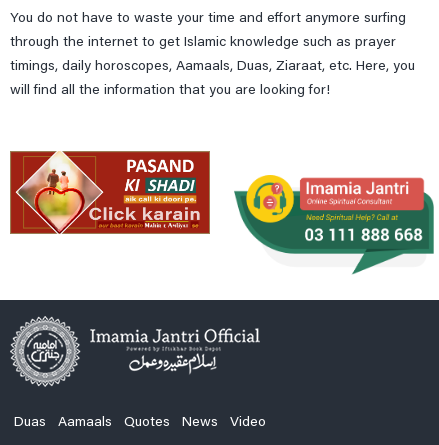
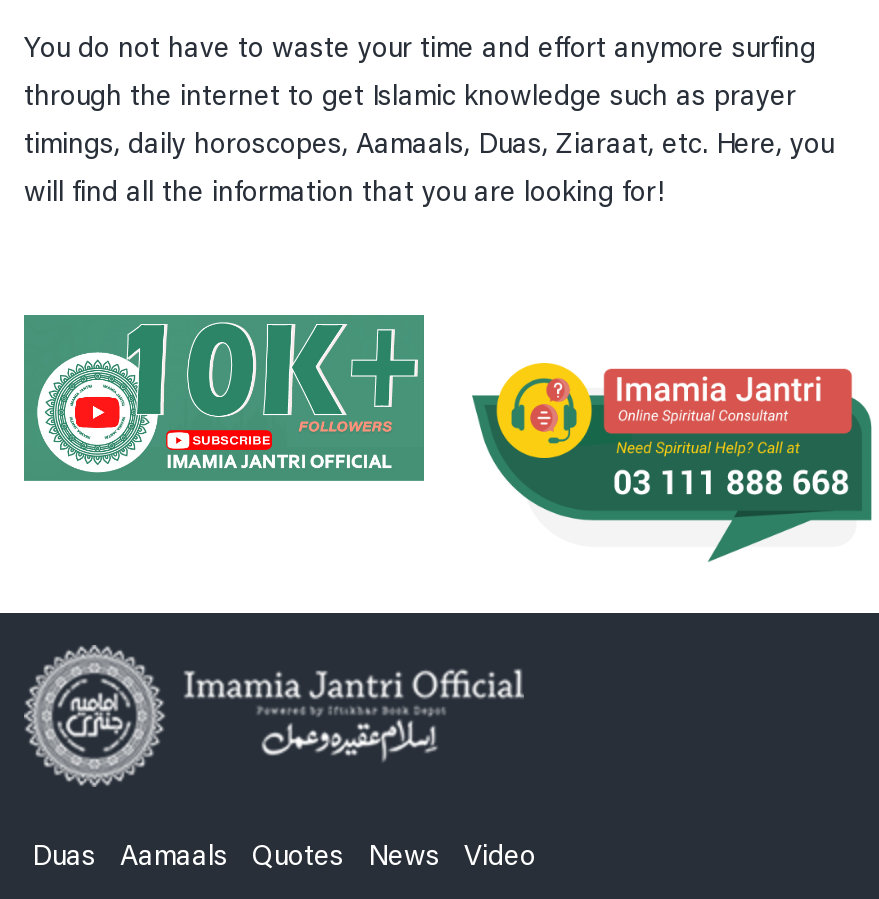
- [image]
+ [image]
